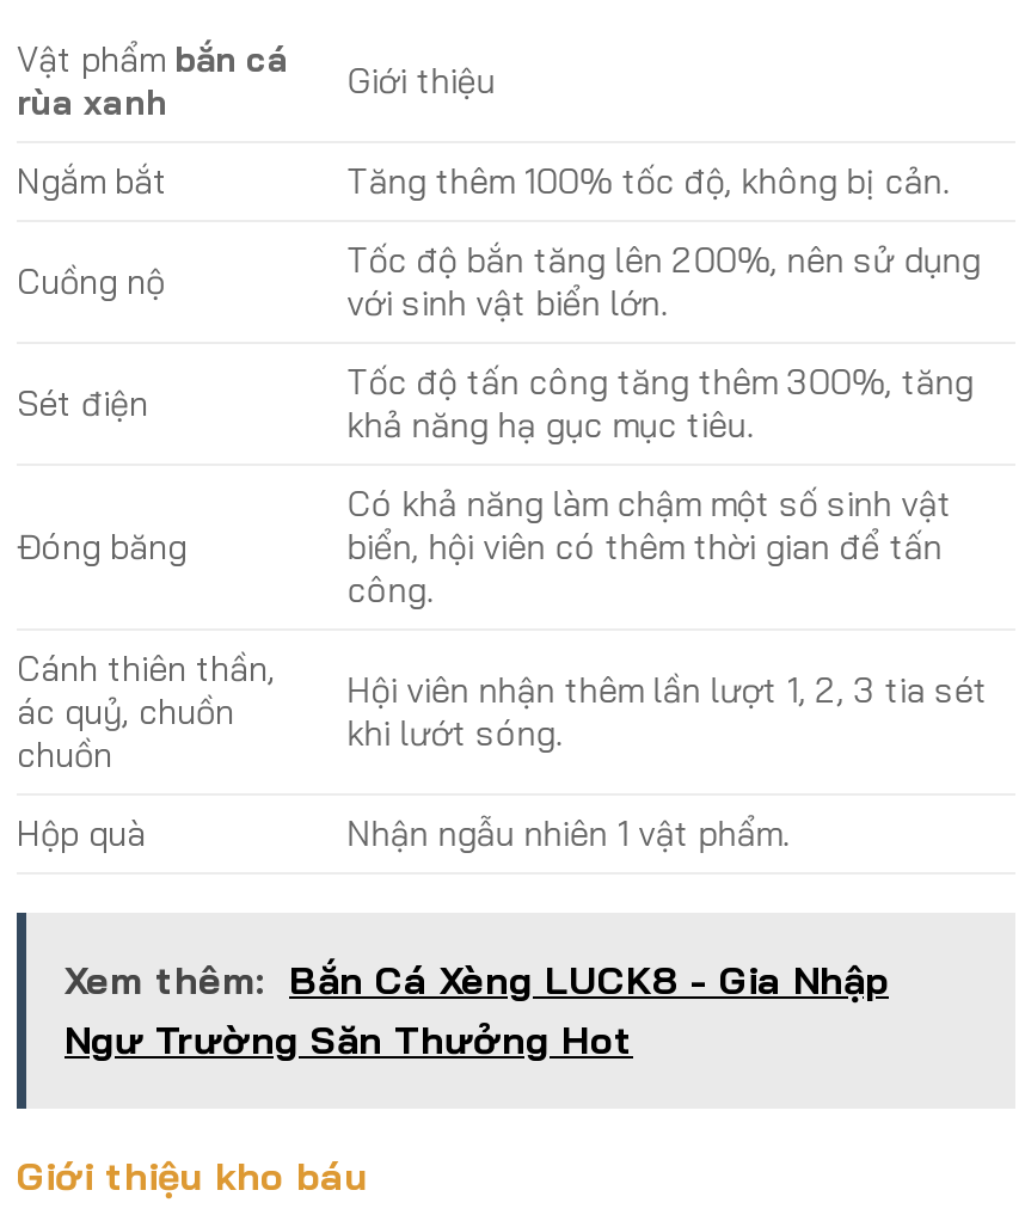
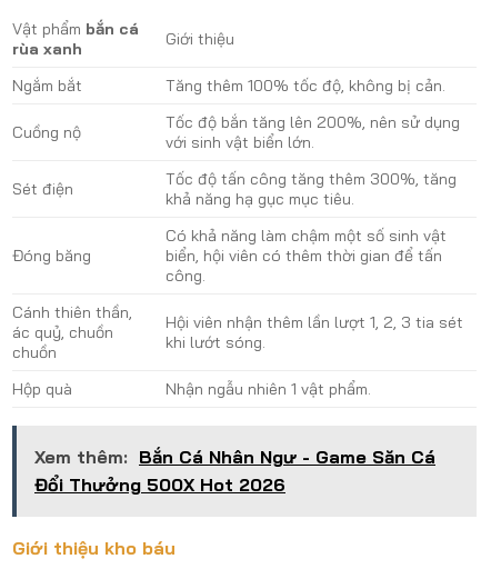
- Xem thêm: Bắn Cá Xèng LUCK8 - Gia Nhập
- Ngư Trường Săn Thưởng Hot
+ Xem thêm: Bắn Cá Nhân Ngư - Game Săn Cá
+ Đổi Thưởng 500X Hot 2026
